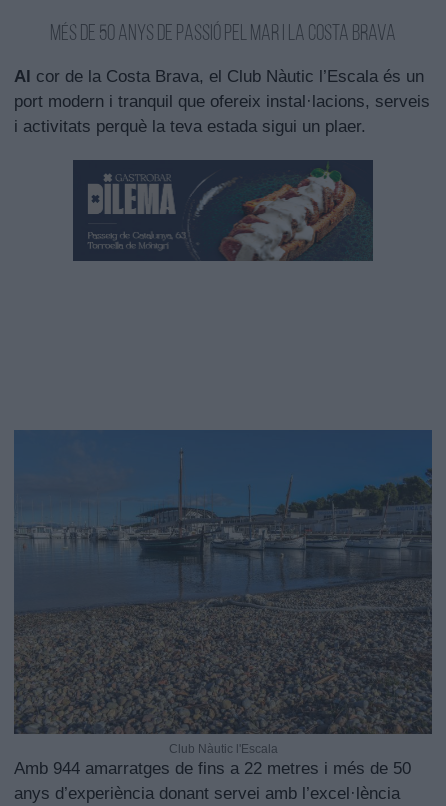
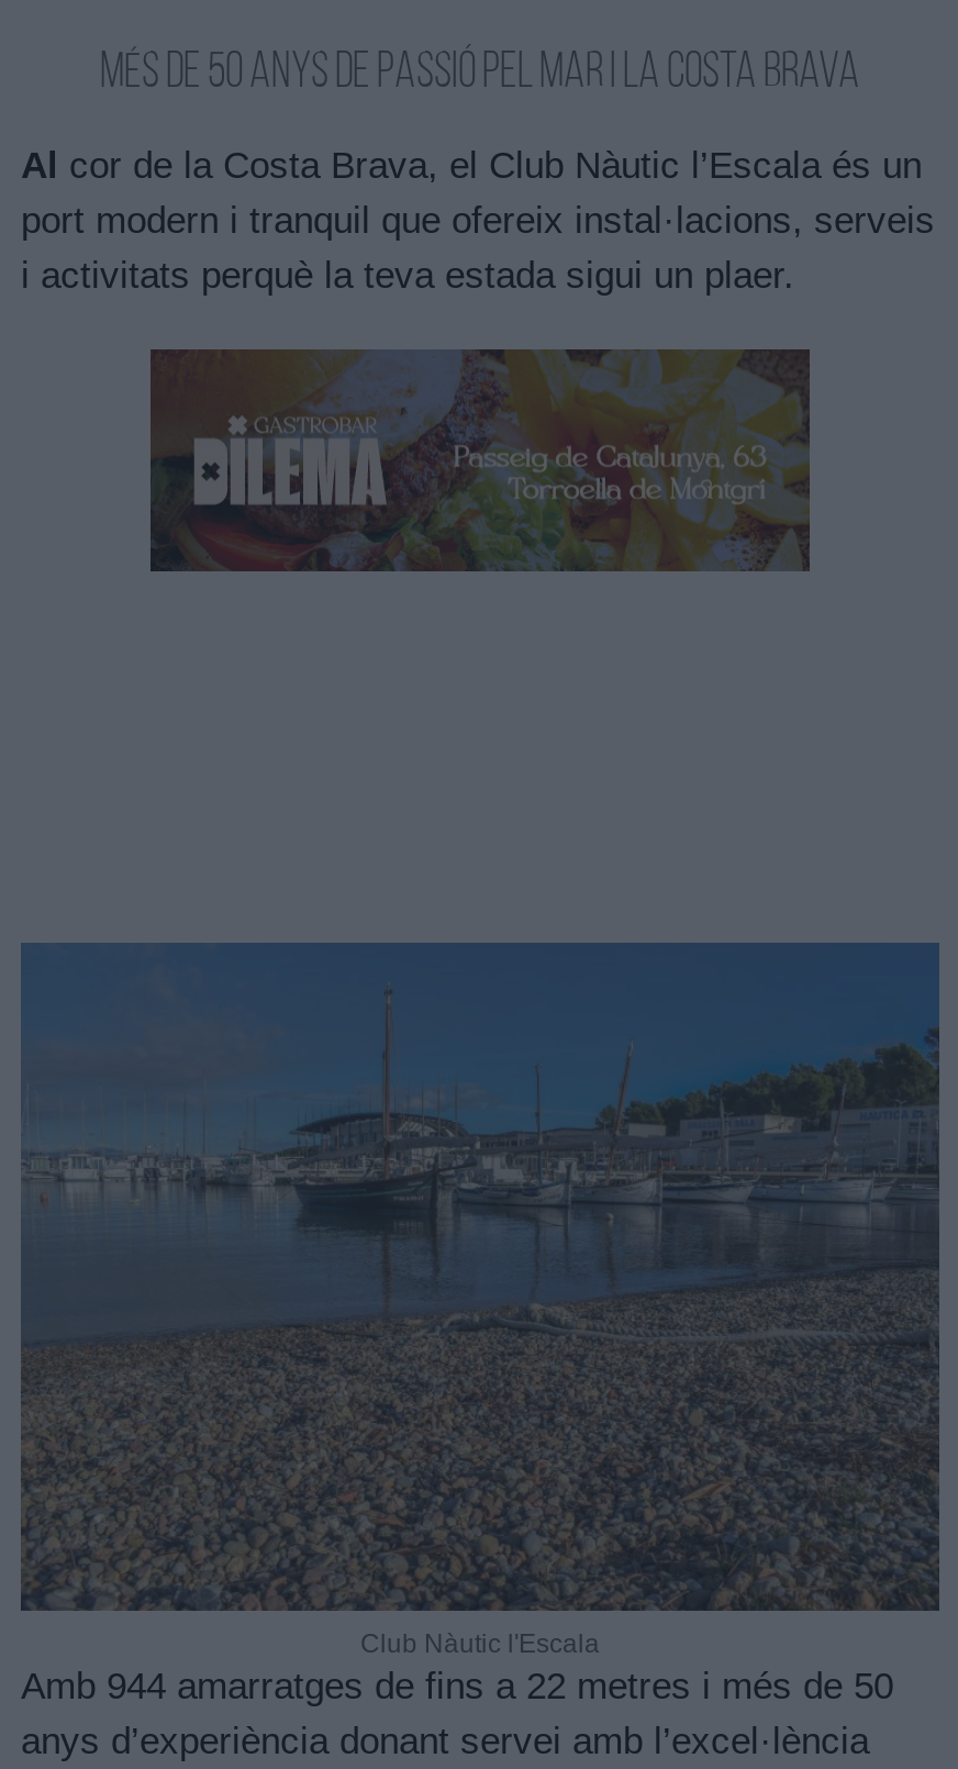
- [image]
+ [image]
